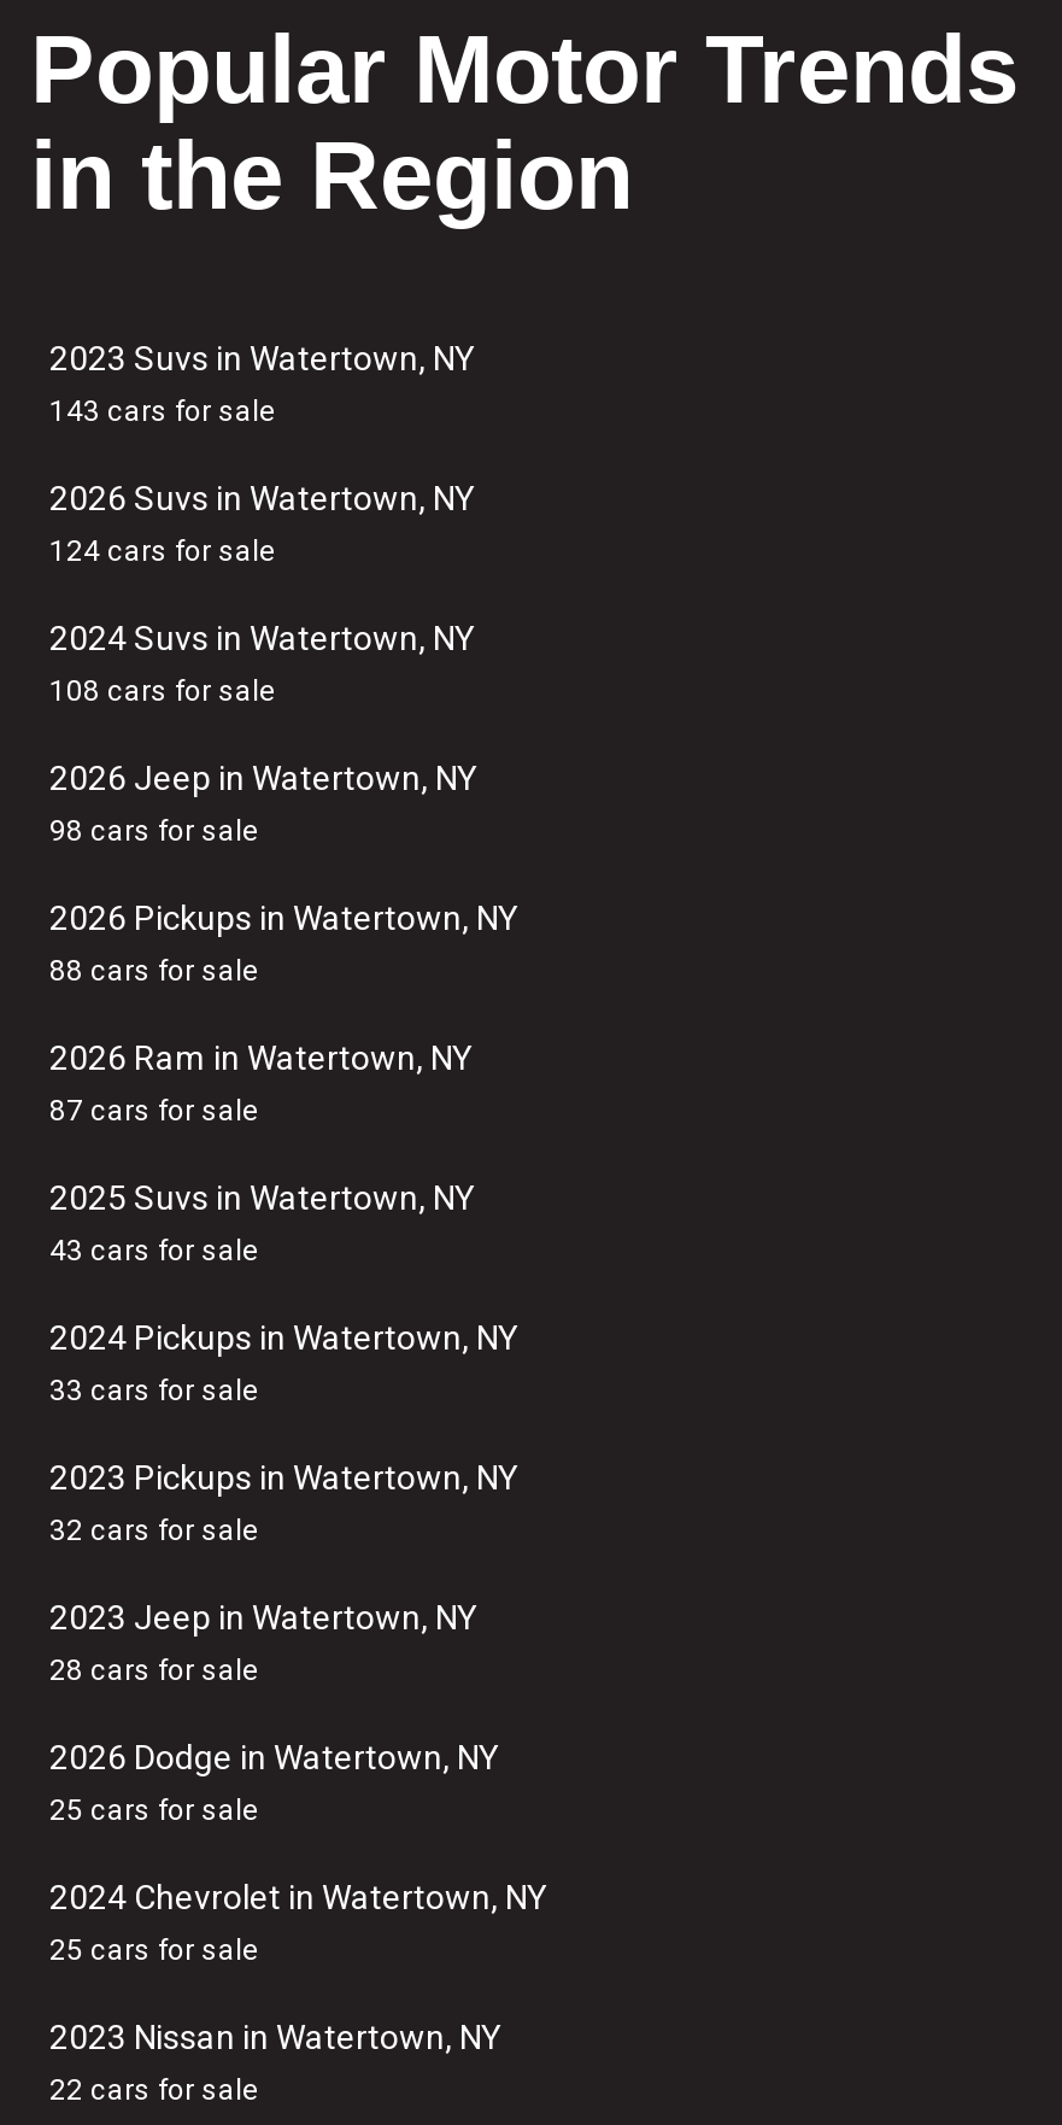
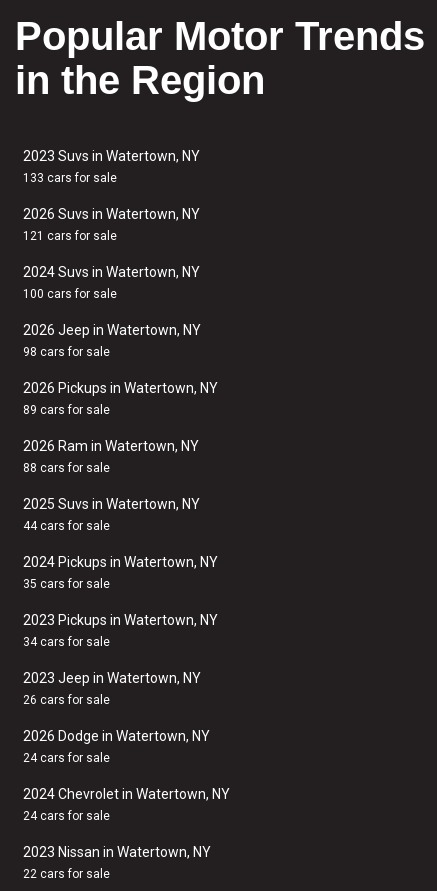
- 143 cars for sale
+ 133 cars for sale

- 124 cars for sale
+ 121 cars for sale

- 108 cars for sale
+ 100 cars for sale

- 88 cars for sale
+ 89 cars for sale

- 87 cars for sale
+ 88 cars for sale

- 43 cars for sale
+ 44 cars for sale

- 33 cars for sale
+ 35 cars for sale

- 32 cars for sale
+ 34 cars for sale

- 28 cars for sale
+ 26 cars for sale

- 25 cars for sale
+ 24 cars for sale

- 25 cars for sale
+ 24 cars for sale
